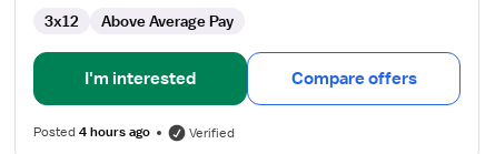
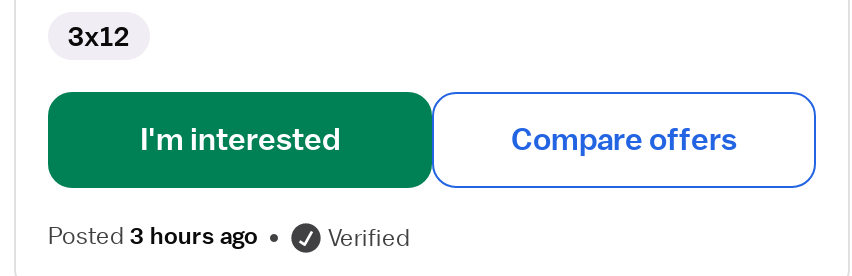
- Above Average Pay

- Posted 4 hours ago
+ Posted 3 hours ago
